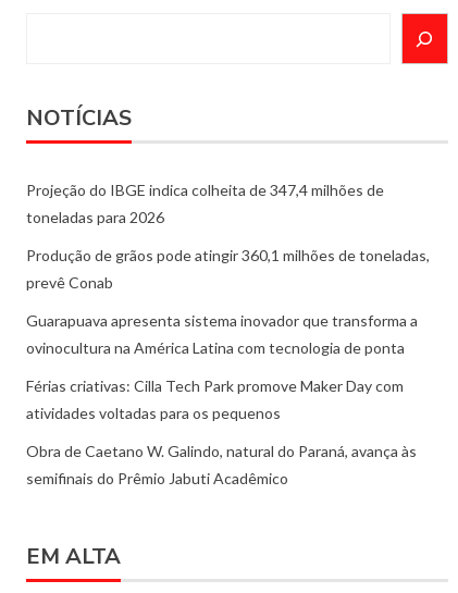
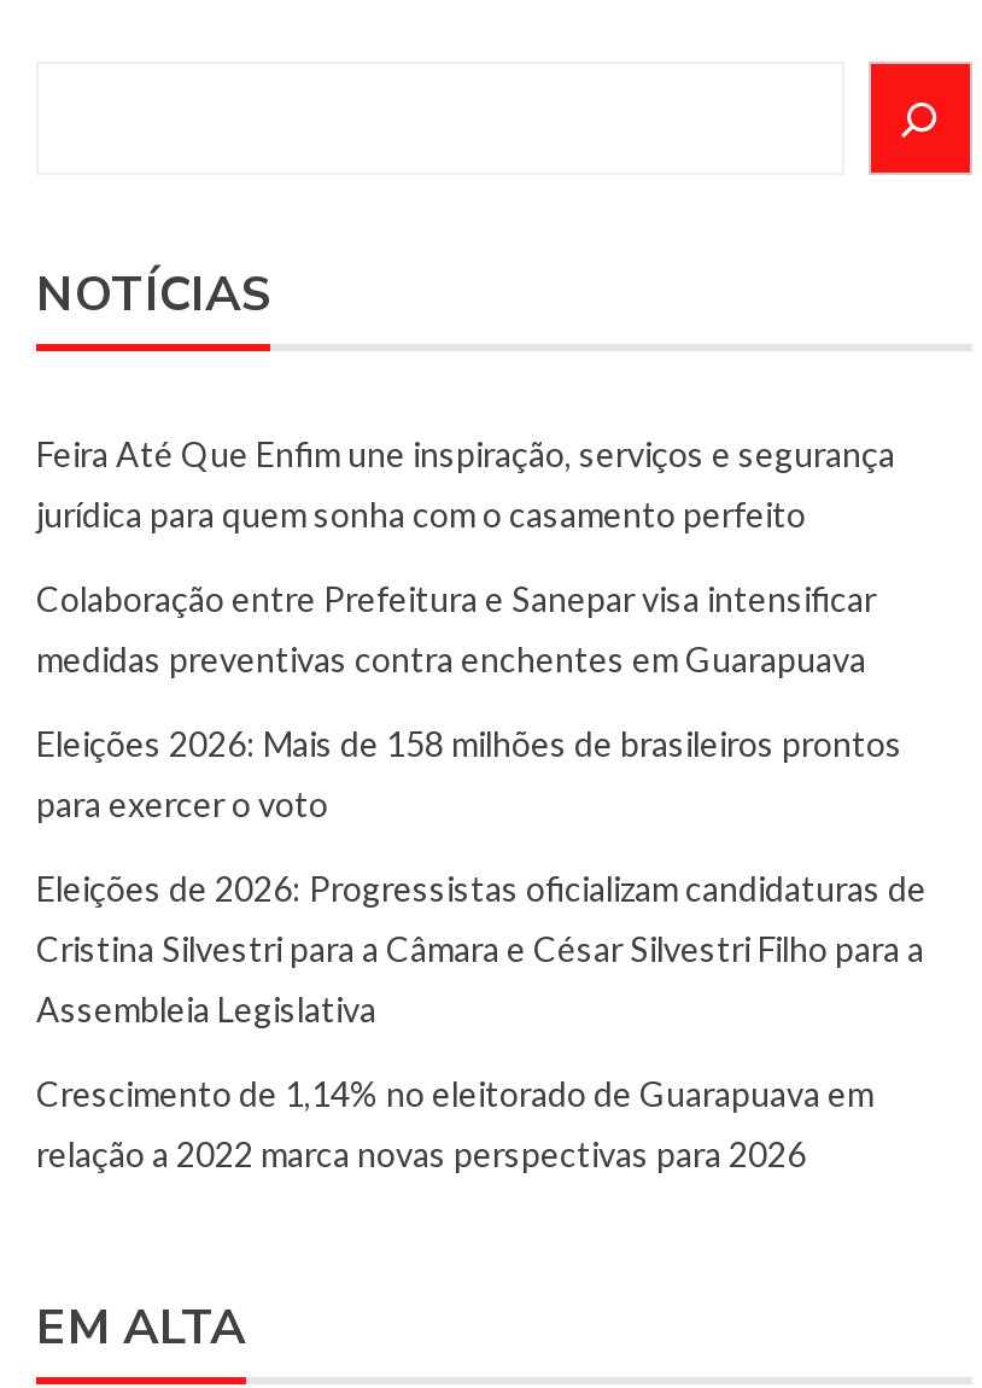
- Projeção do IBGE indica colheita de 347,4 milhões de
- toneladas para 2026
- Produção de grãos pode atingir 360,1 milhões de toneladas,
- prevê Conab
- Guarapuava apresenta sistema inovador que transforma a
- ovinocultura na América Latina com tecnologia de ponta
- Férias criativas: Cilla Tech Park promove Maker Day com
- atividades voltadas para os pequenos
- Obra de Caetano W. Galindo, natural do Paraná, avança às
- semifinais do Prêmio Jabuti Acadêmico
+ Feira Até Que Enfim une inspiração, serviços e segurança
+ jurídica para quem sonha com o casamento perfeito
+ Colaboração entre Prefeitura e Sanepar visa intensificar
+ medidas preventivas contra enchentes em Guarapuava
+ Eleições 2026: Mais de 158 milhões de brasileiros prontos
+ para exercer o voto
+ Eleições de 2026: Progressistas oficializam candidaturas de
+ Cristina Silvestri para a Câmara e César Silvestri Filho para a
+ Assembleia Legislativa
+ Crescimento de 1,14% no eleitorado de Guarapuava em
+ relação a 2022 marca novas perspectivas para 2026
